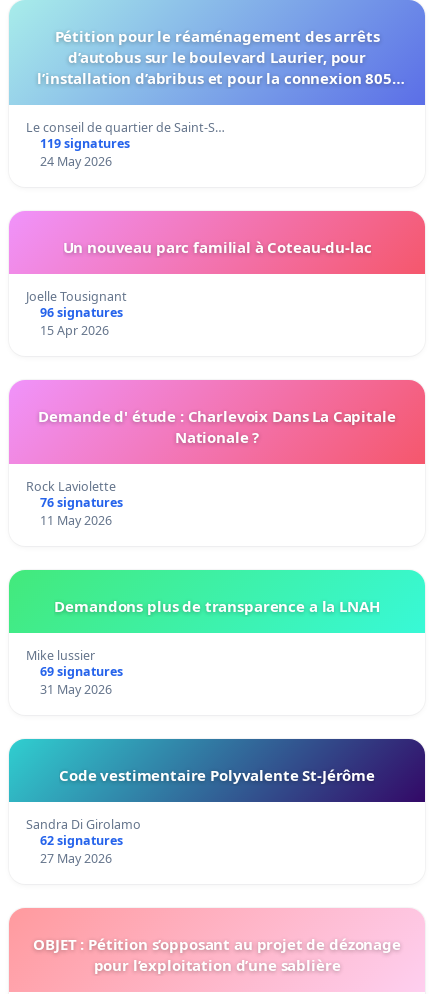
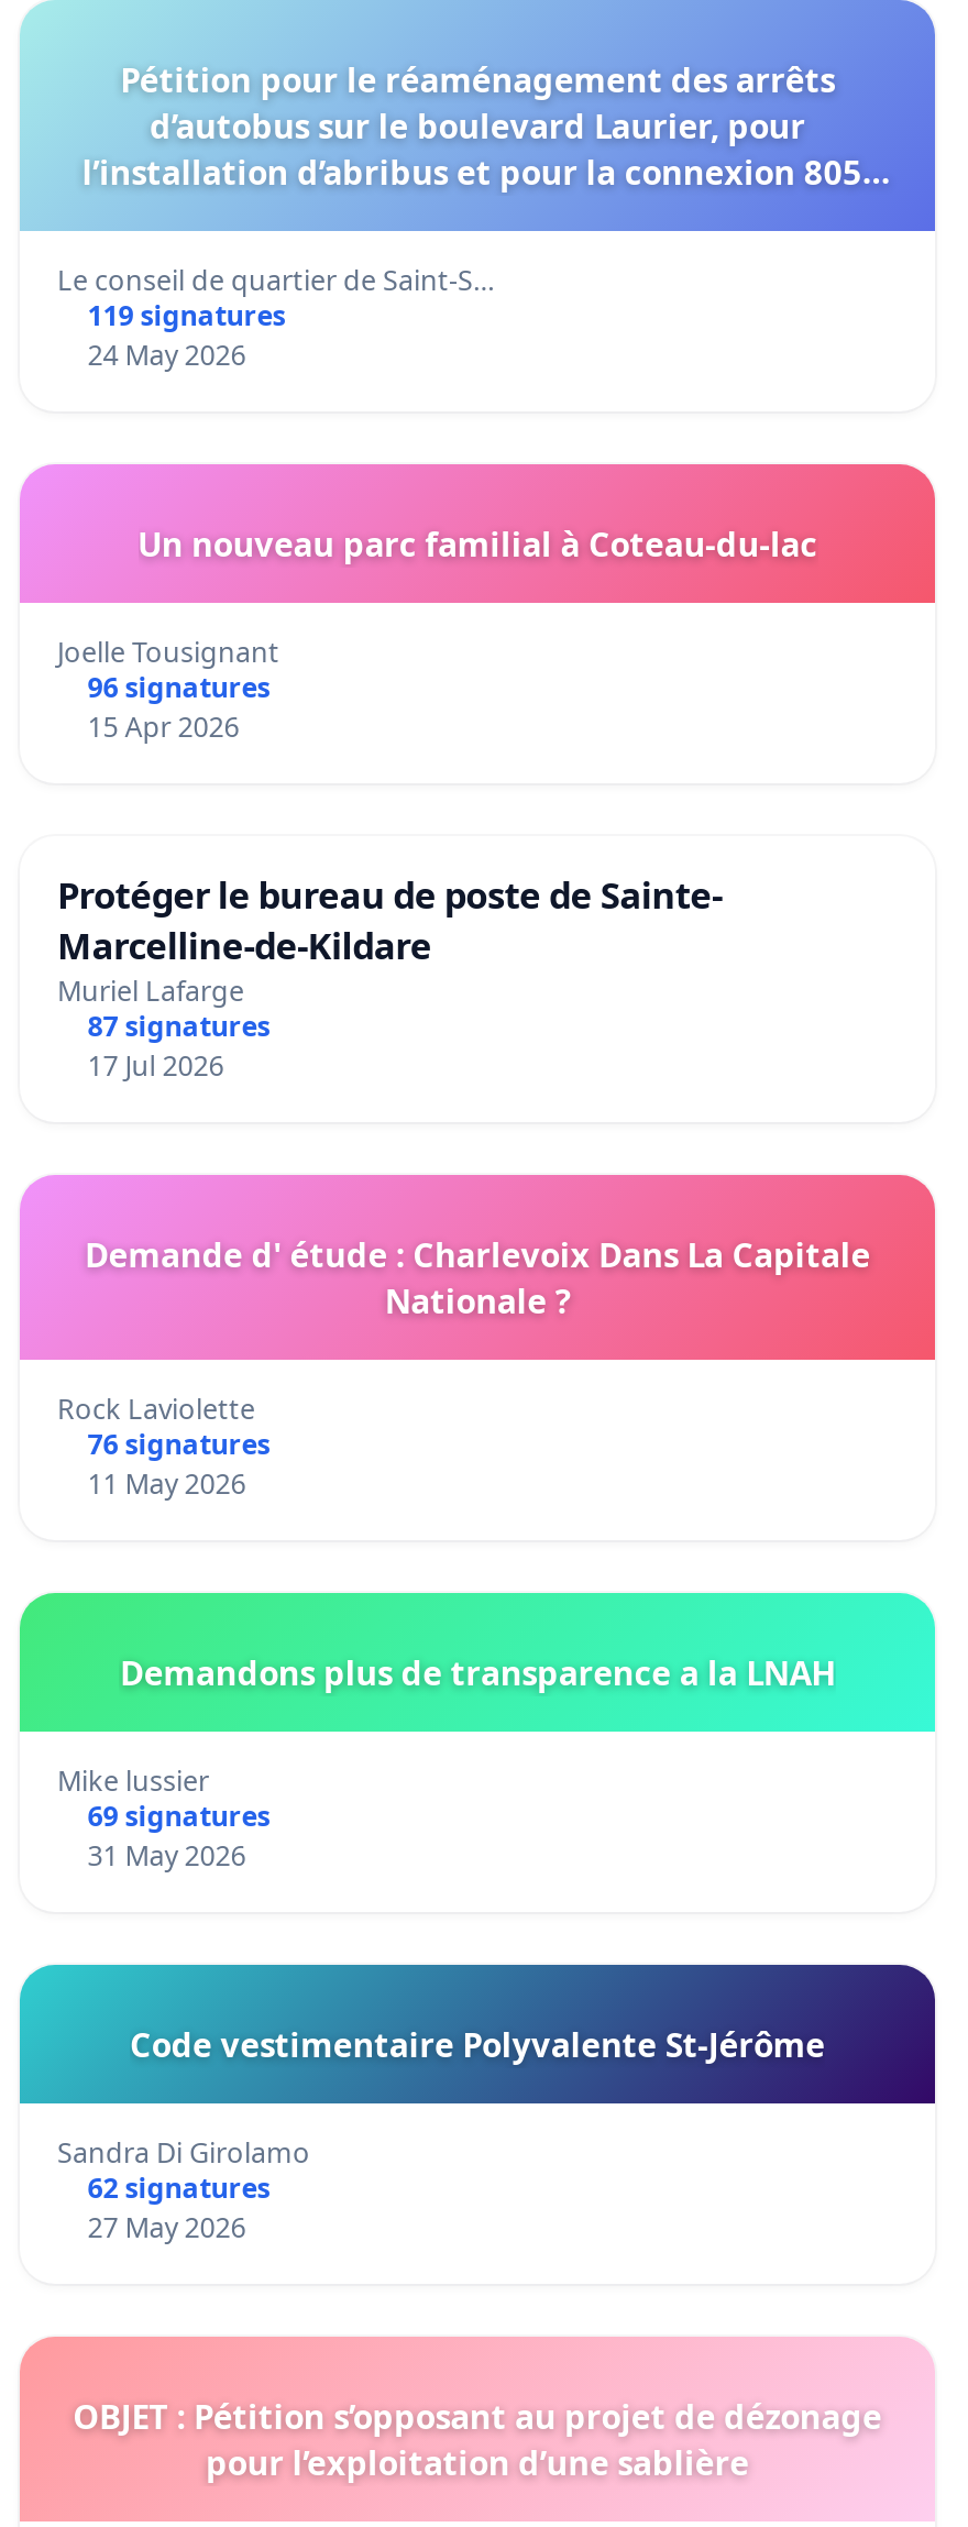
+ Protéger le bureau de poste de Sainte-
+ Marcelline-de-Kildare
+ Muriel Lafarge
+ 87 signatures
+ 17 Jul 2026
